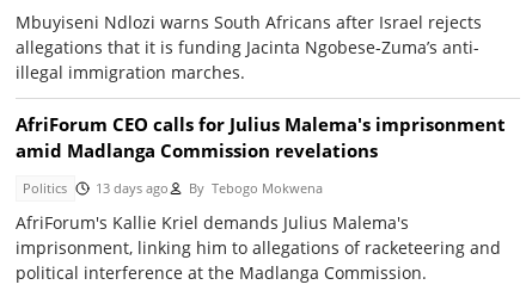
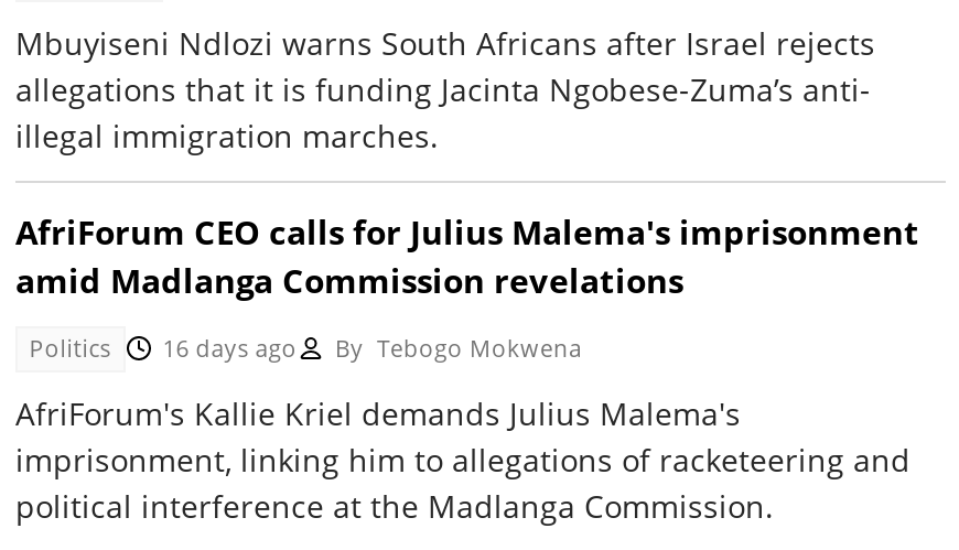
- Politics 13 days ago By Tebogo Mokwena
+ Politics 16 days ago By Tebogo Mokwena
